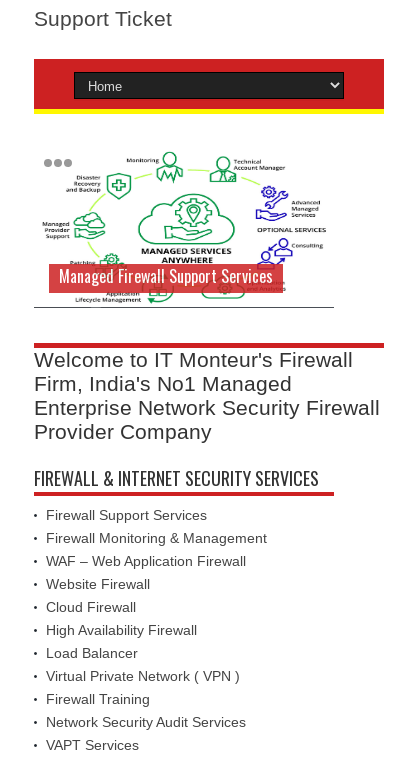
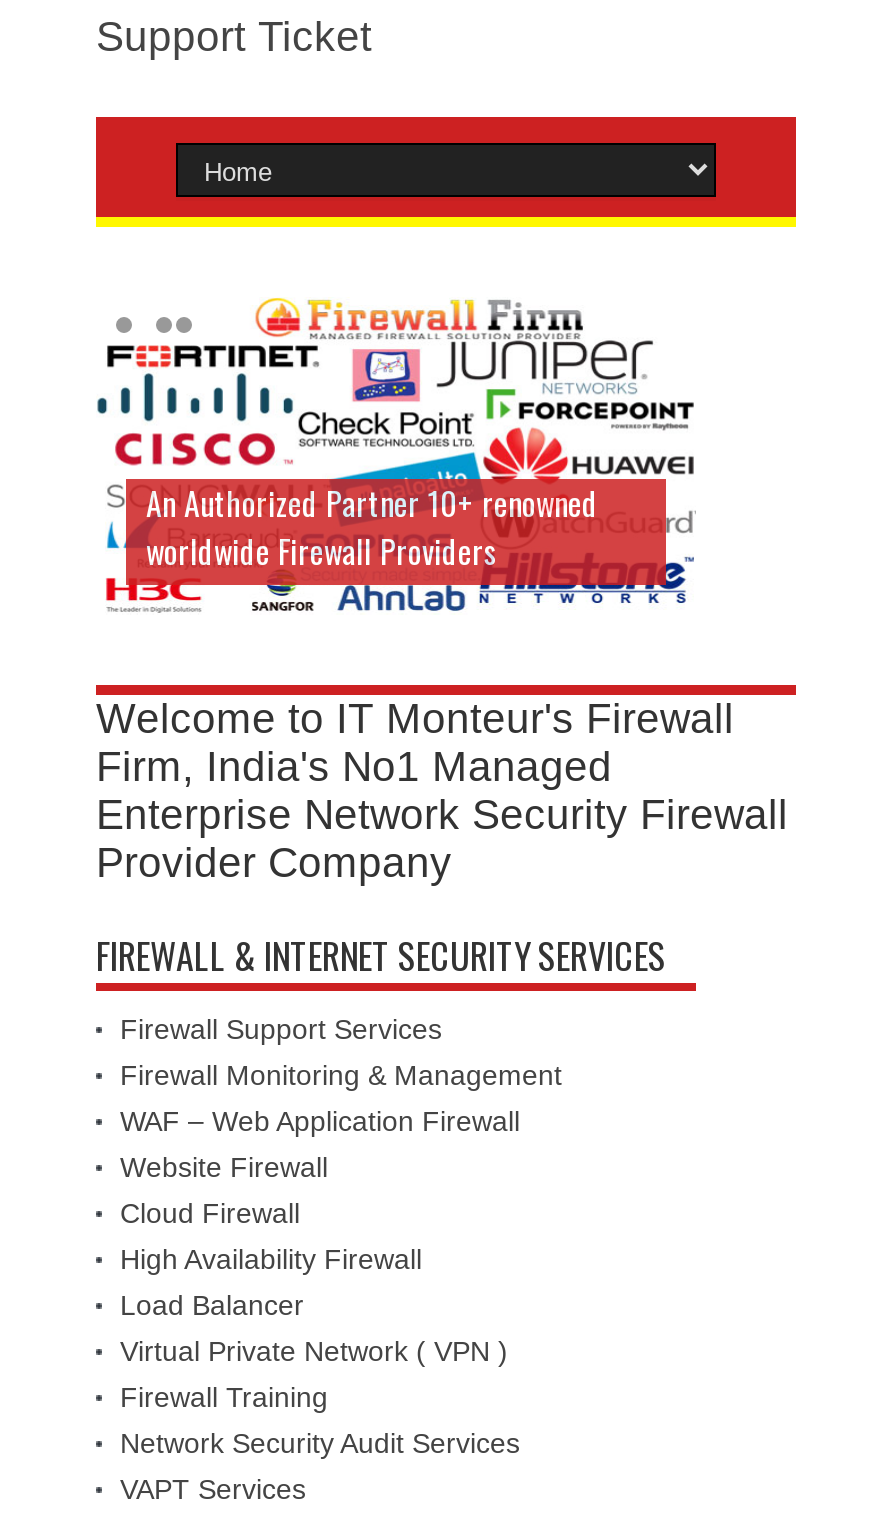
- [image]
- Managed Firewall Support Services
+ [image]
+ An Authorized Partner 10+ renowned
+ worldwide Firewall Providers
